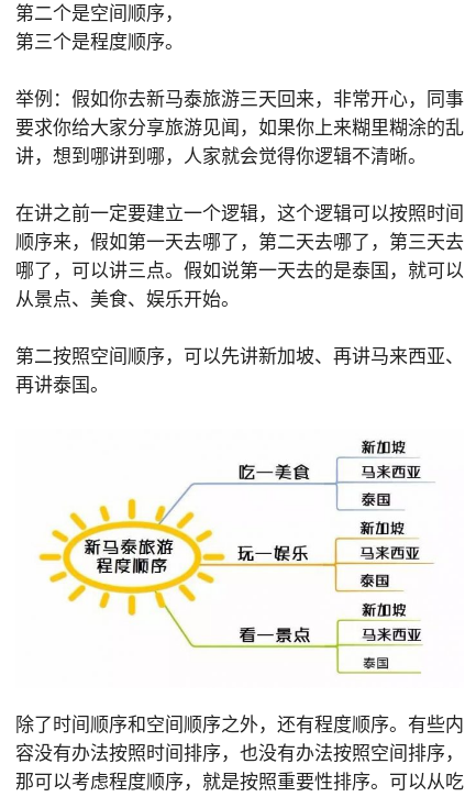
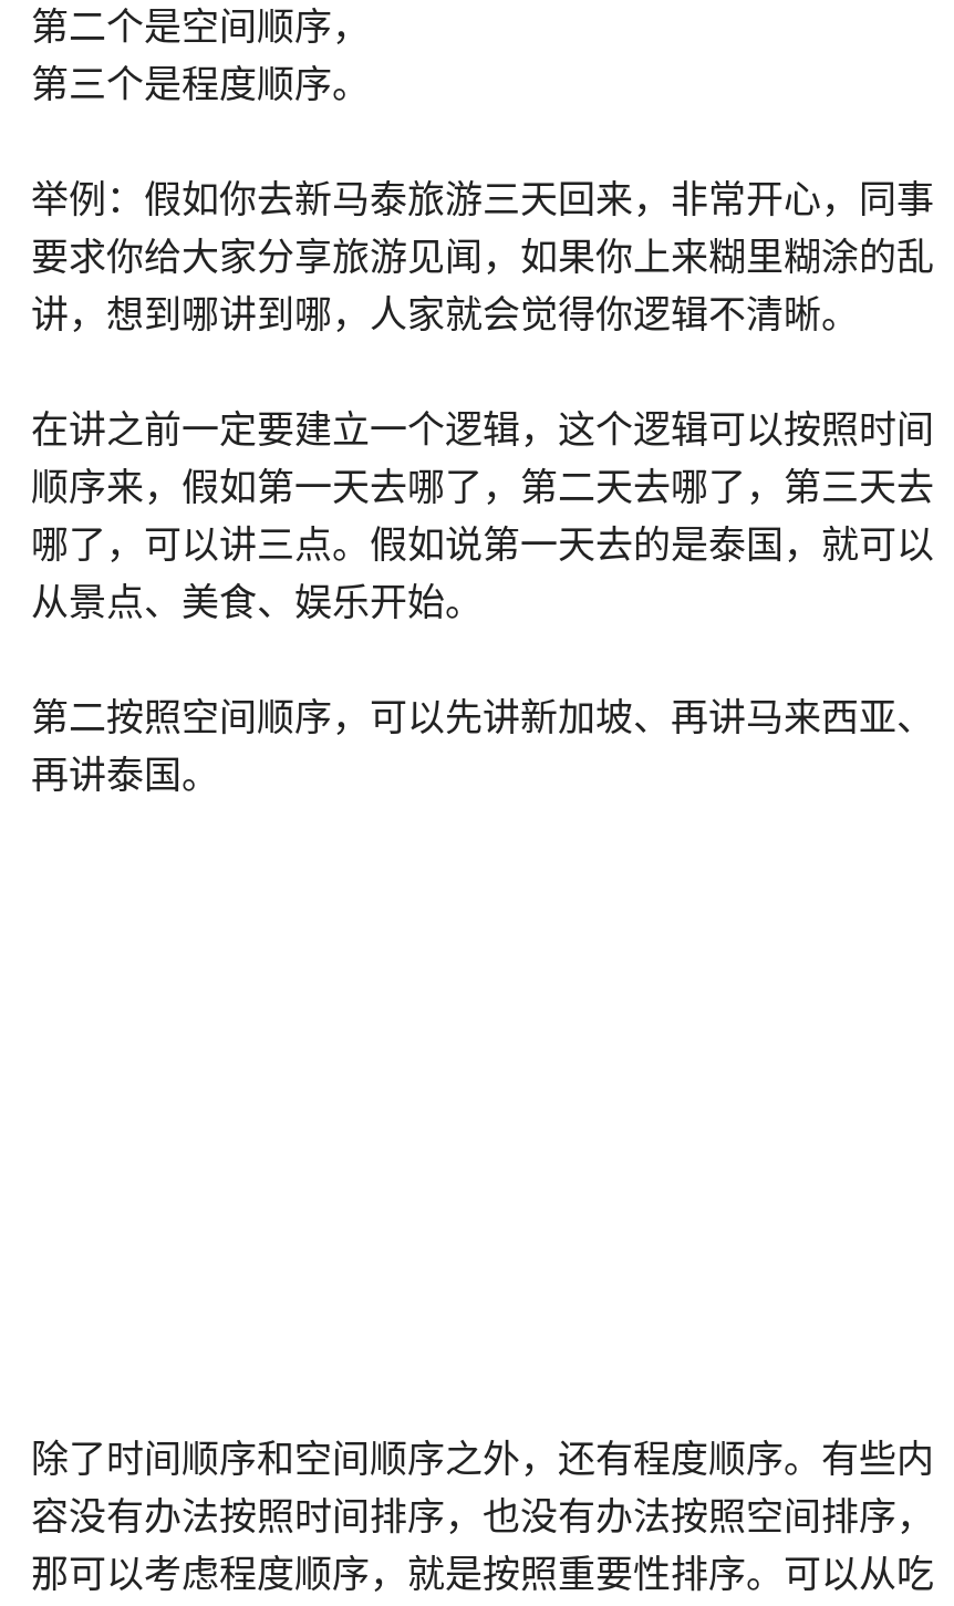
- [image]
